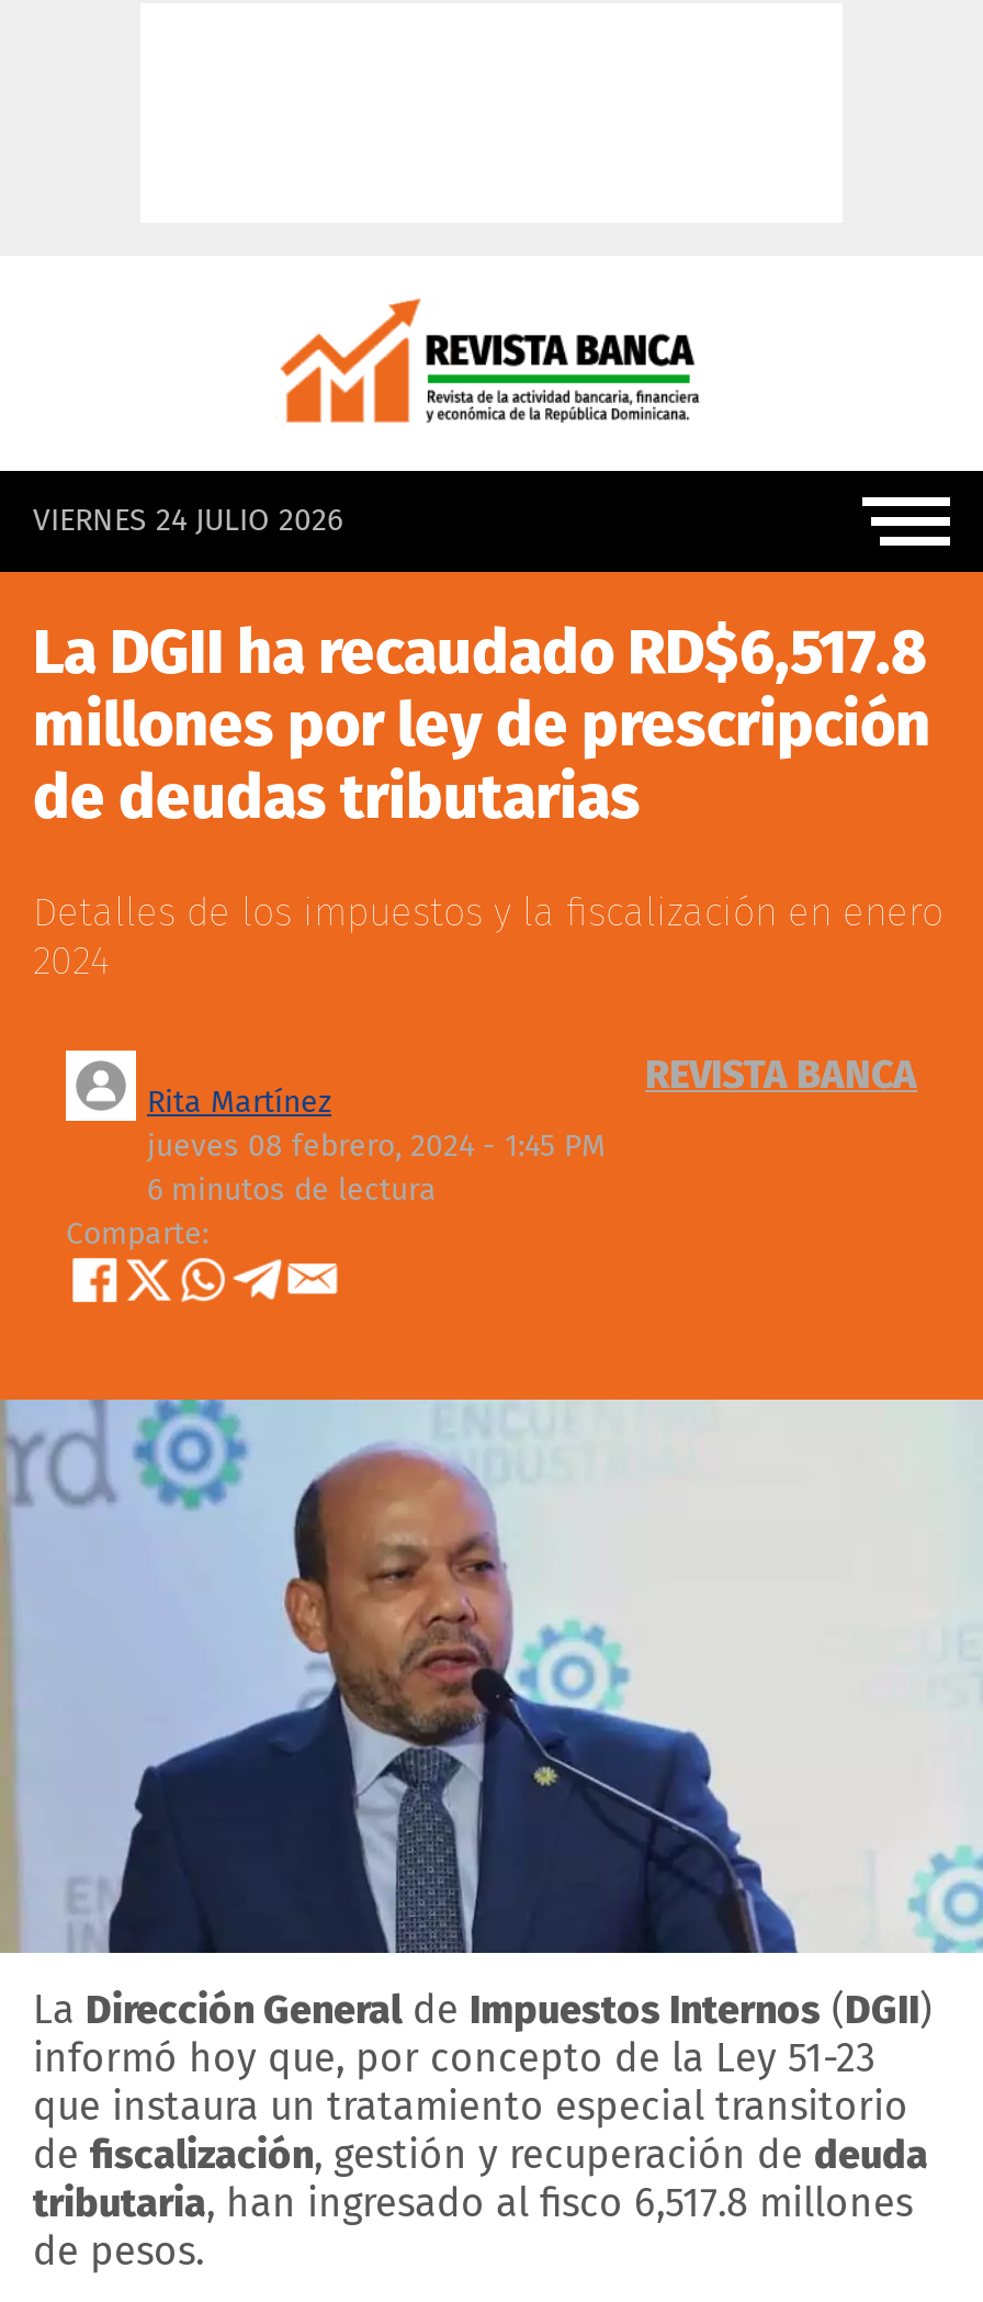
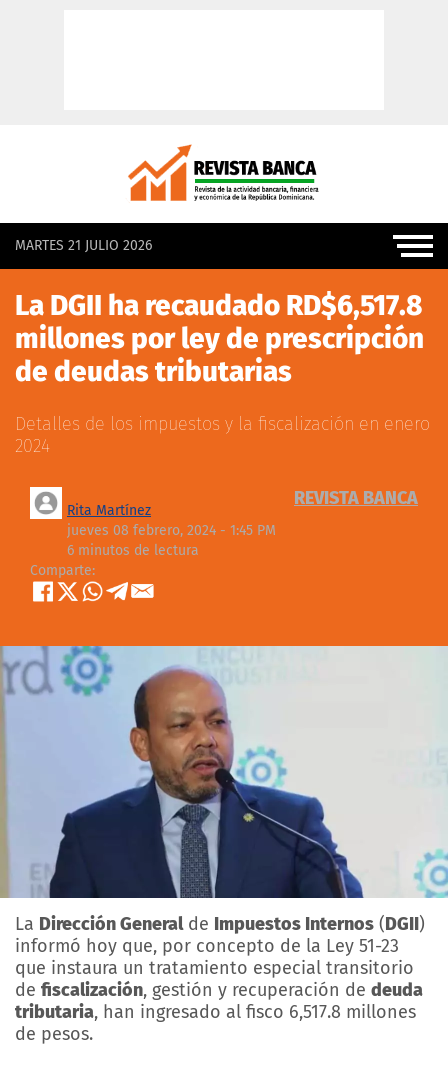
- VIERNES 24 JULIO 2026
+ MARTES 21 JULIO 2026
